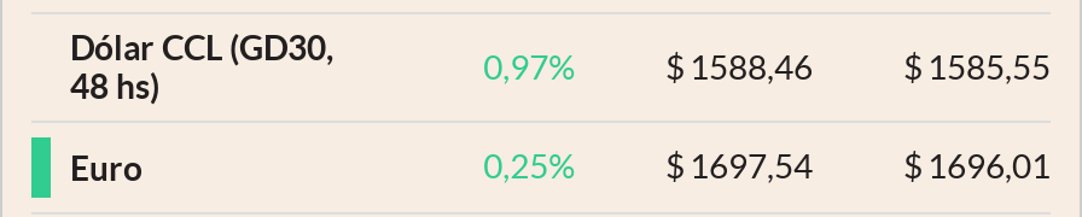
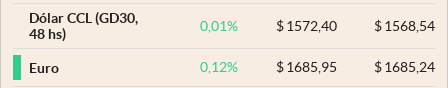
- 0,97%
+ 0,01%

- $ 1588,46
+ $ 1572,40

- $ 1585,55
+ $ 1568,54

- 0,25%
+ 0,12%

- $ 1697,54
+ $ 1685,95

- $ 1696,01
+ $ 1685,24
